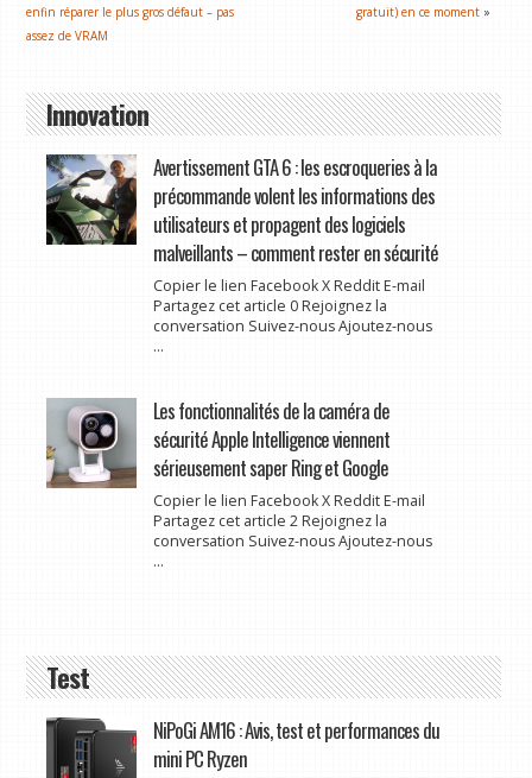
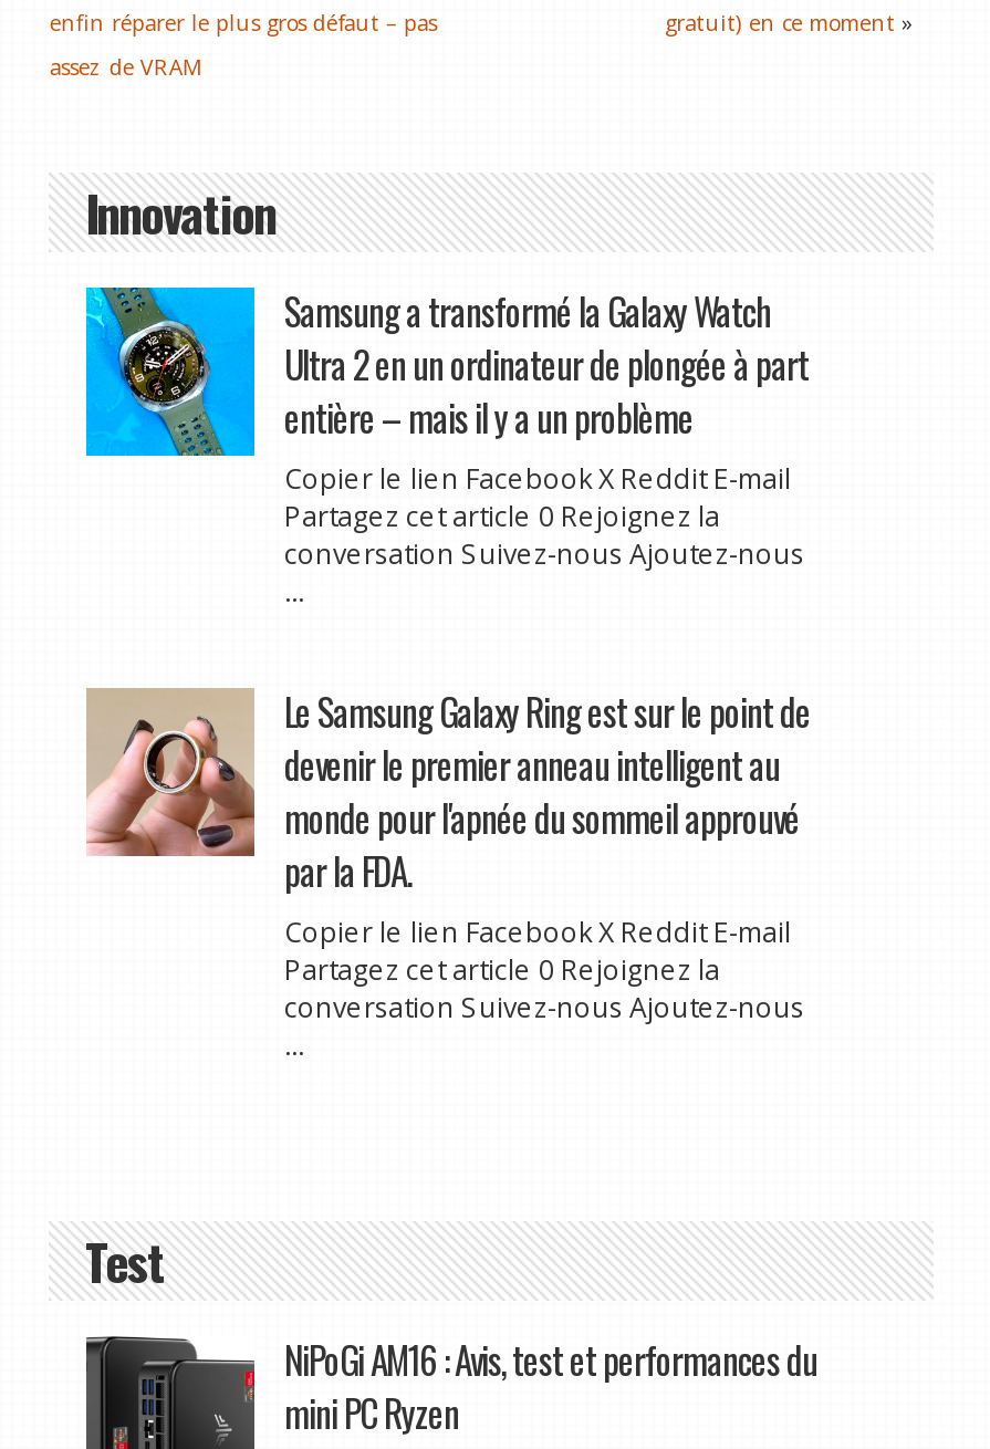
- [image]
- Avertissement GTA 6 : les escroqueries à la
- précommande volent les informations des
- utilisateurs et propagent des logiciels
- malveillants – comment rester en sécurité
+ [image]
+ Samsung a transformé la Galaxy Watch
+ Ultra 2 en un ordinateur de plongée à part
+ entière – mais il y a un problème

moved up: Copier le lien Facebook X Reddit E-mail | Partagez cet article 0 Rejoignez la | conversation Suivez-nous Ajoutez-nous

- [image]
- Les fonctionnalités de la caméra de
- sécurité Apple Intelligence viennent
- sérieusement saper Ring et Google
+ [image]
+ Le Samsung Galaxy Ring est sur le point de
+ devenir le premier anneau intelligent au
+ monde pour l'apnée du sommeil approuvé
+ par la FDA.

- Partagez cet article 2 Rejoignez la
+ Partagez cet article 0 Rejoignez la
